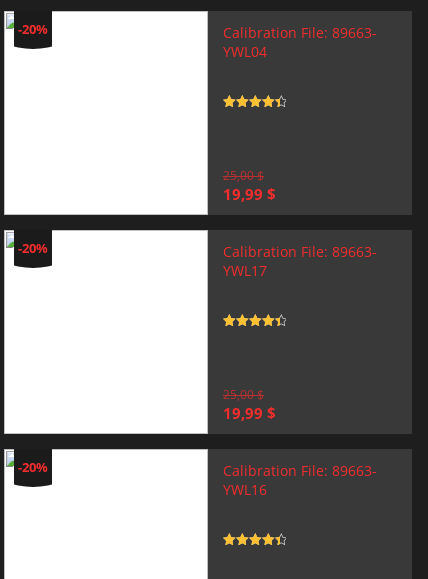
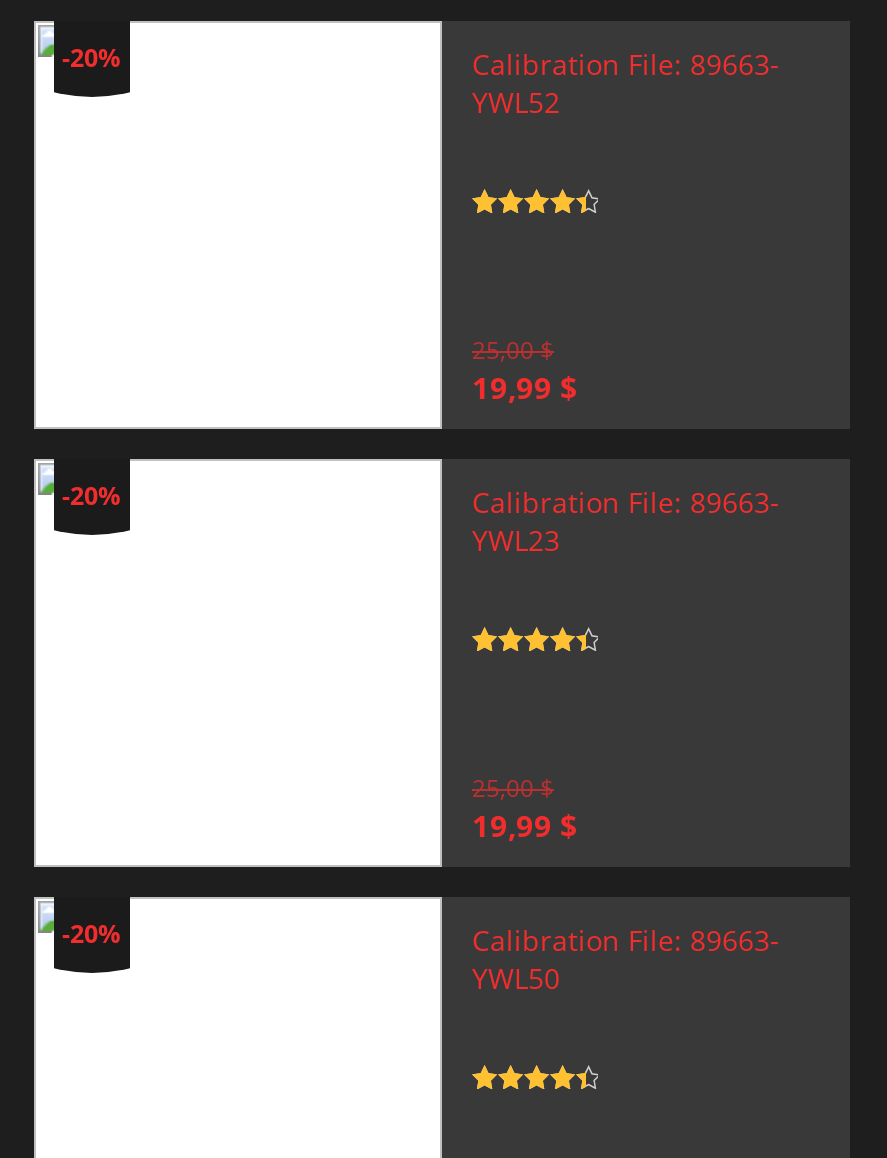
- YWL04
+ YWL52

- YWL17
+ YWL23

- YWL16
+ YWL50
